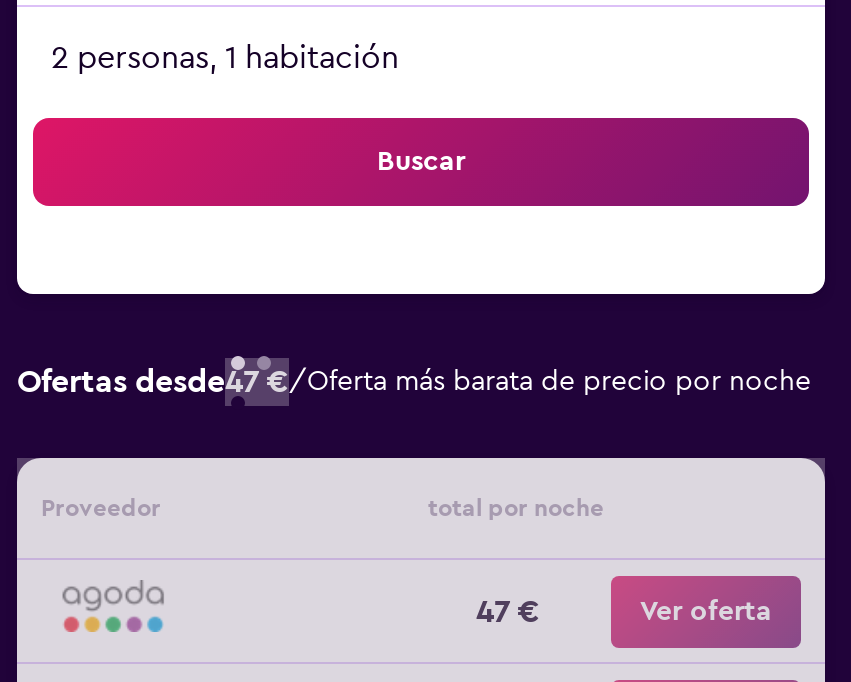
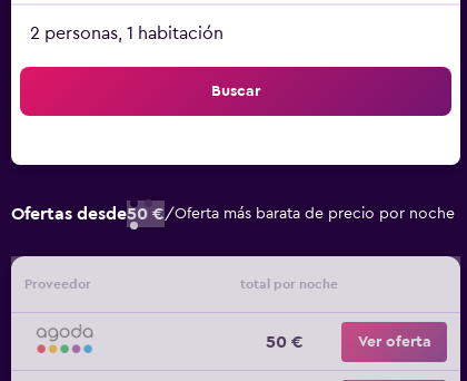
- Ofertas desde47 €/Oferta más barata de precio por noche
+ Ofertas desde50 €/Oferta más barata de precio por noche

- 47 €
+ 50 €
